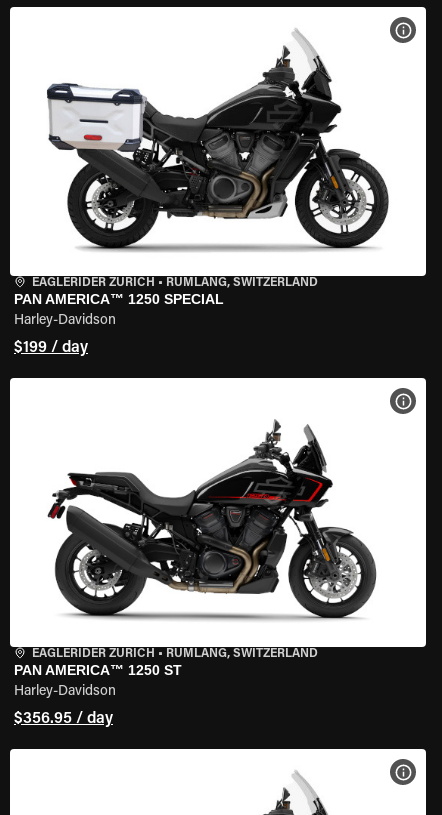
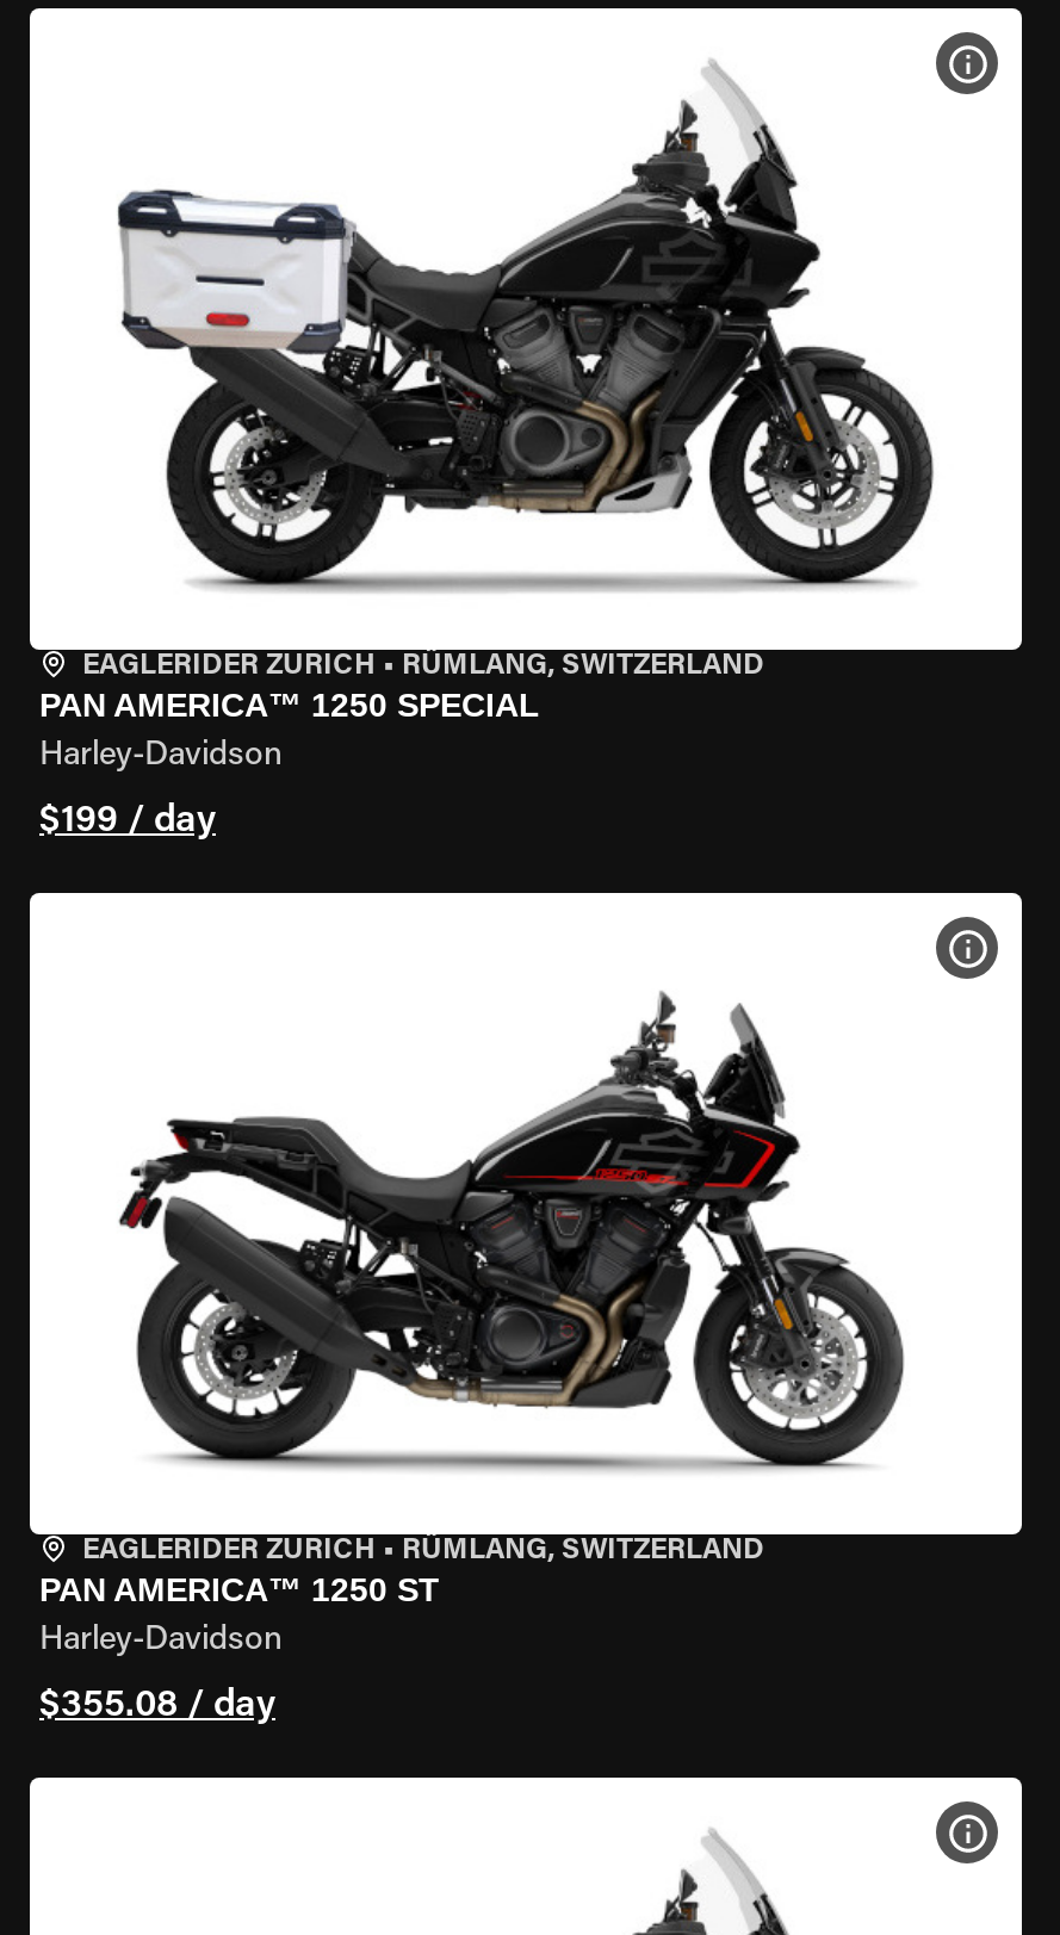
- $356.95 / day
+ $355.08 / day
